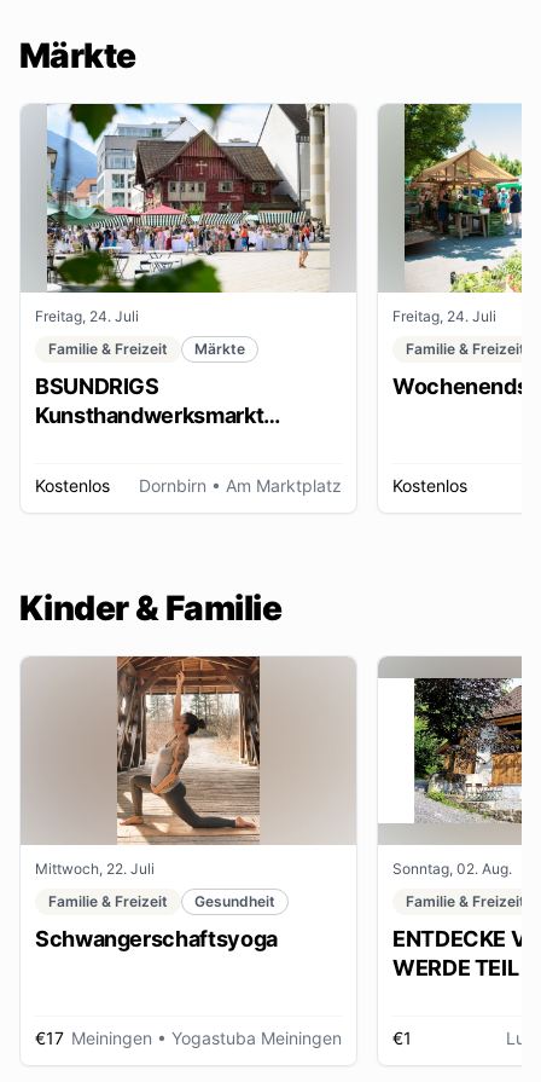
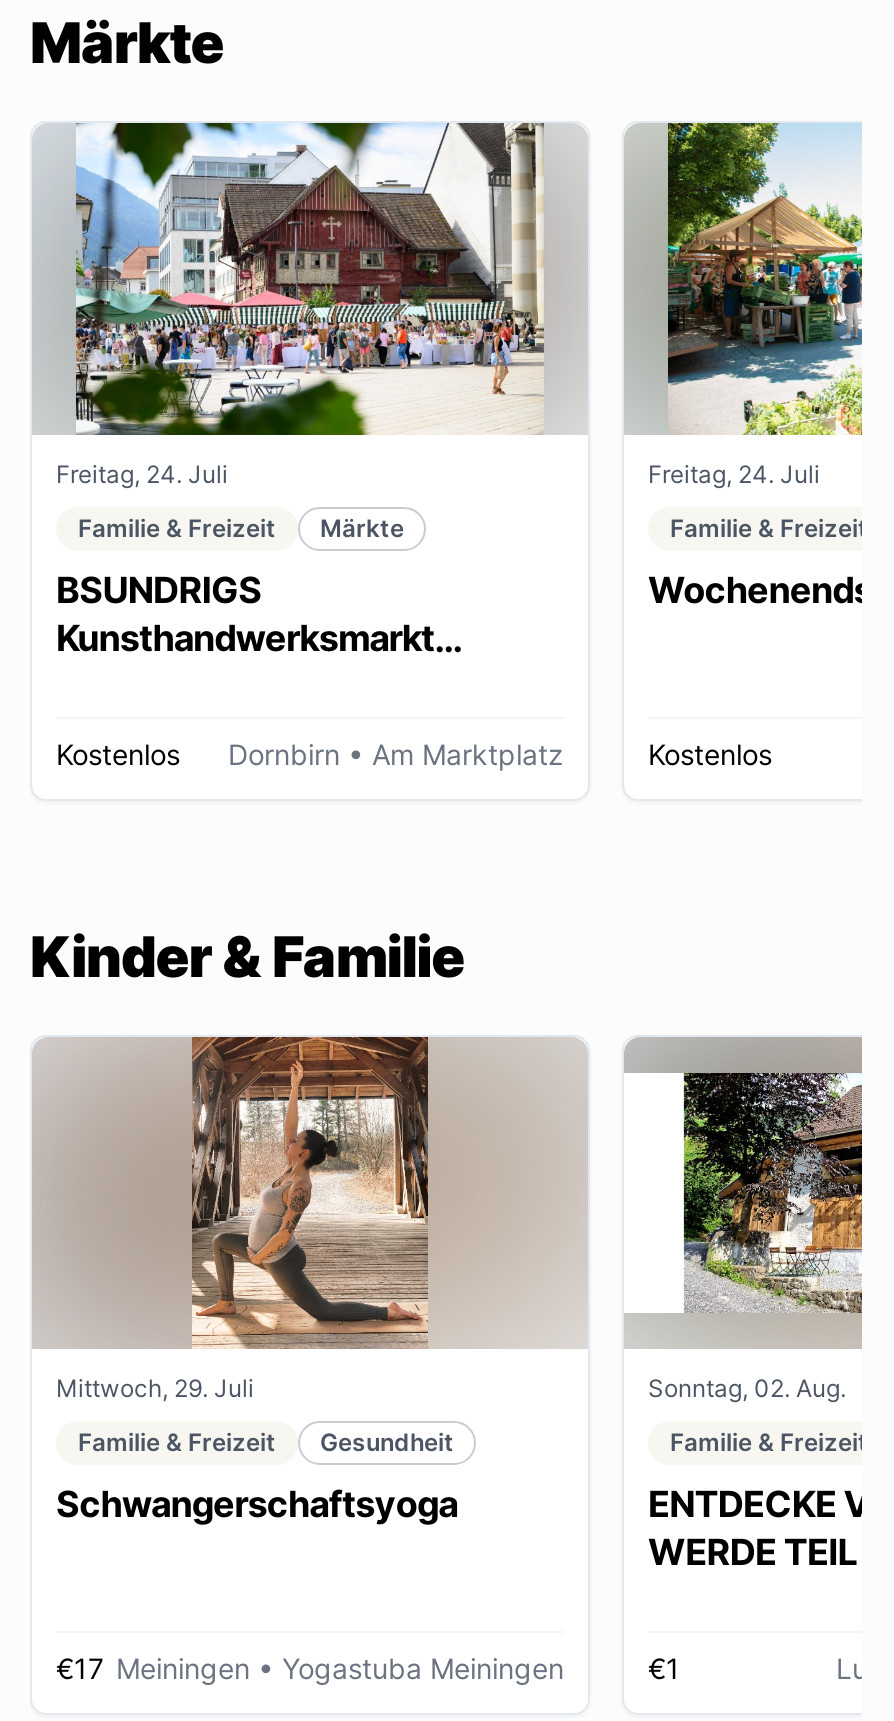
- Mittwoch, 22. Juli
+ Mittwoch, 29. Juli
